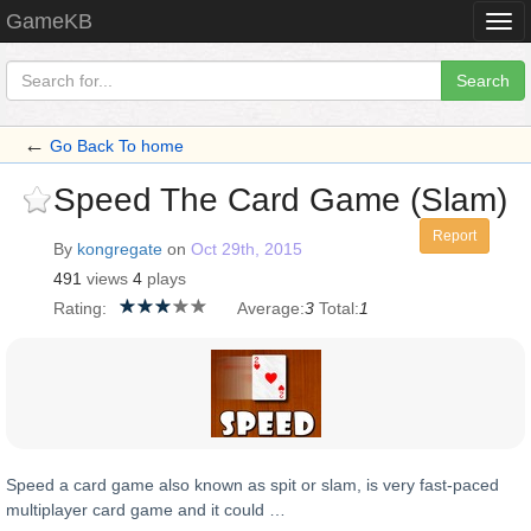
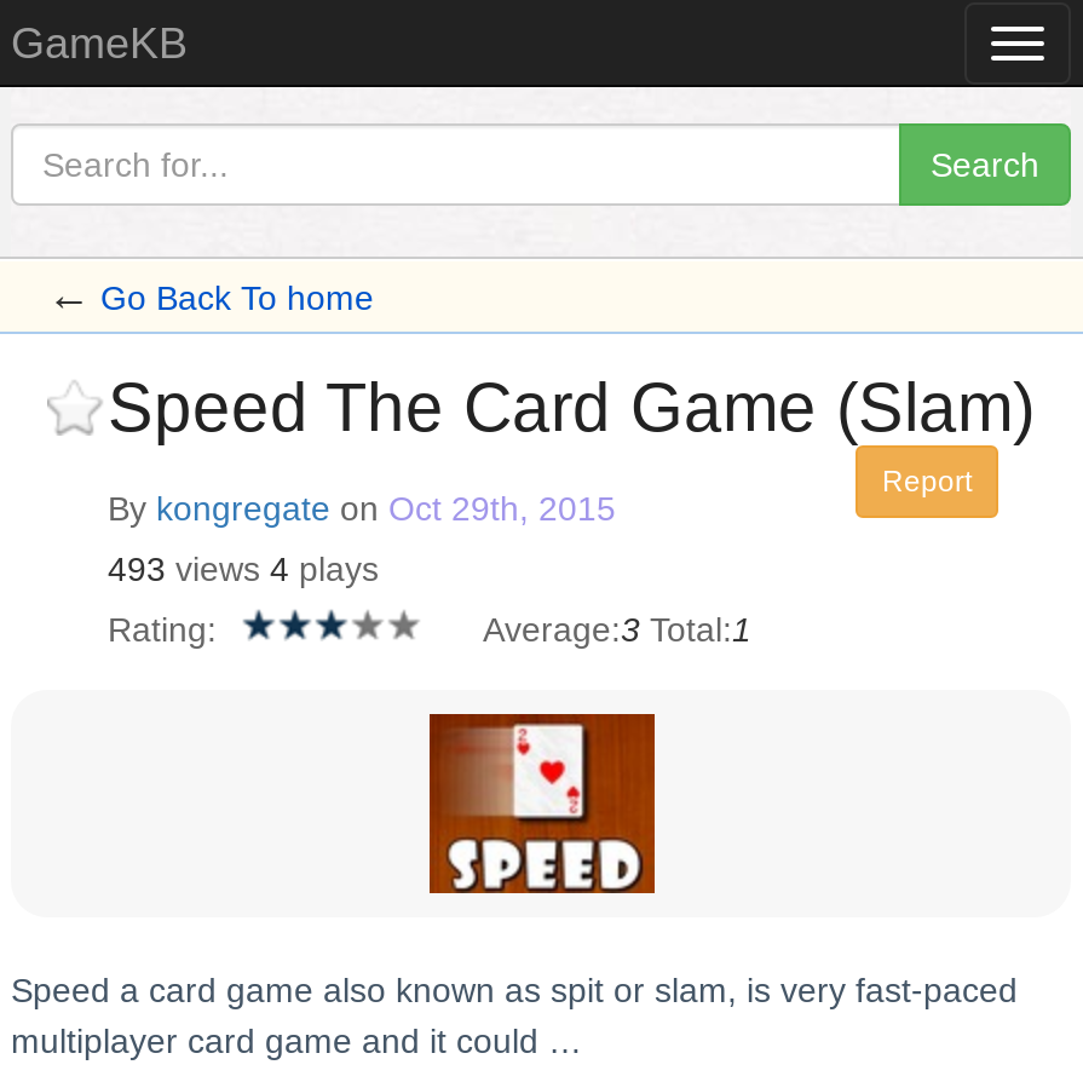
- 491 views 4 plays
+ 493 views 4 plays
